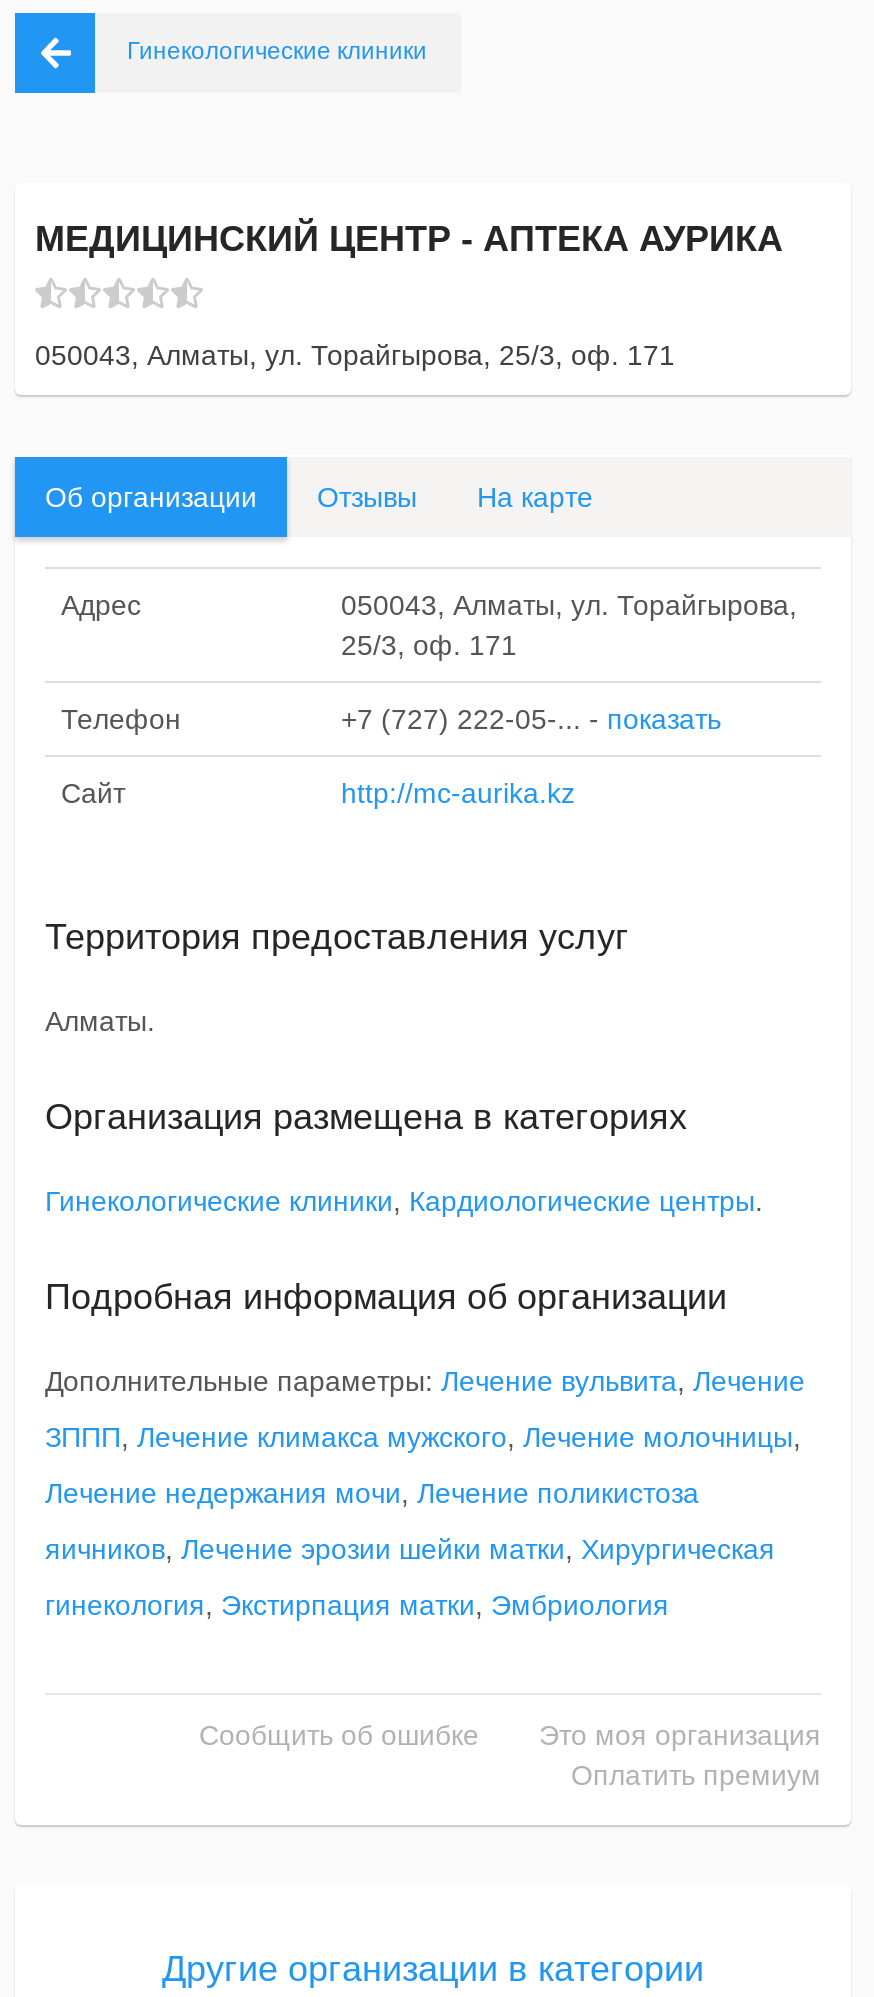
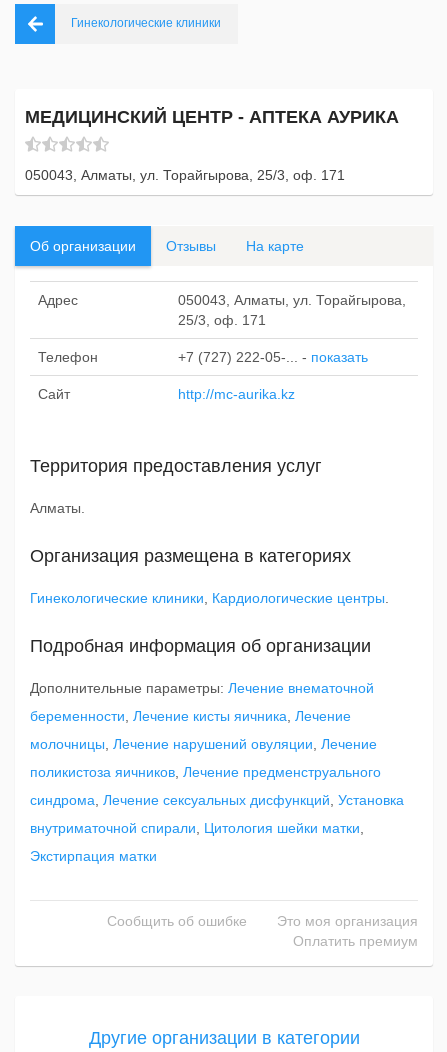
- Дополнительные параметры: Лечение вульвита, Лечение
- ЗППП, Лечение климакса мужского, Лечение молочницы,
- Лечение недержания мочи, Лечение поликистоза
- яичников, Лечение эрозии шейки матки, Хирургическая
- гинекология, Экстирпация матки, Эмбриология
+ Дополнительные параметры: Лечение внематочной
+ беременности, Лечение кисты яичника, Лечение
+ молочницы, Лечение нарушений овуляции, Лечение
+ поликистоза яичников, Лечение предменструального
+ синдрома, Лечение сексуальных дисфункций, Установка
+ внутриматочной спирали, Цитология шейки матки,
+ Экстирпация матки
